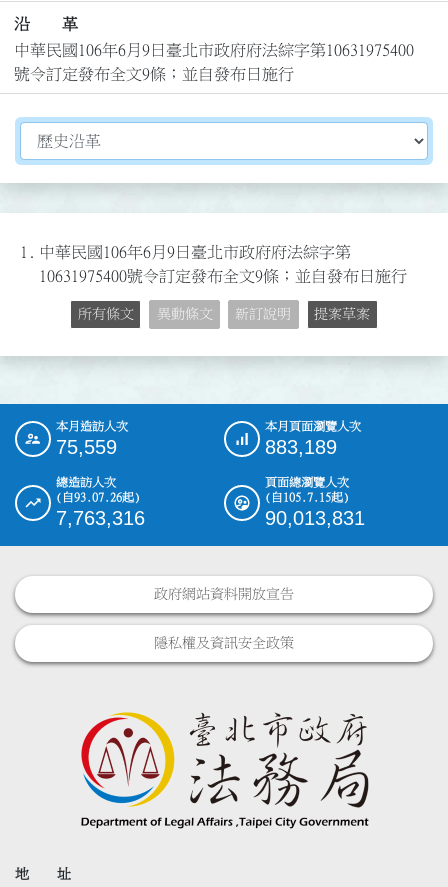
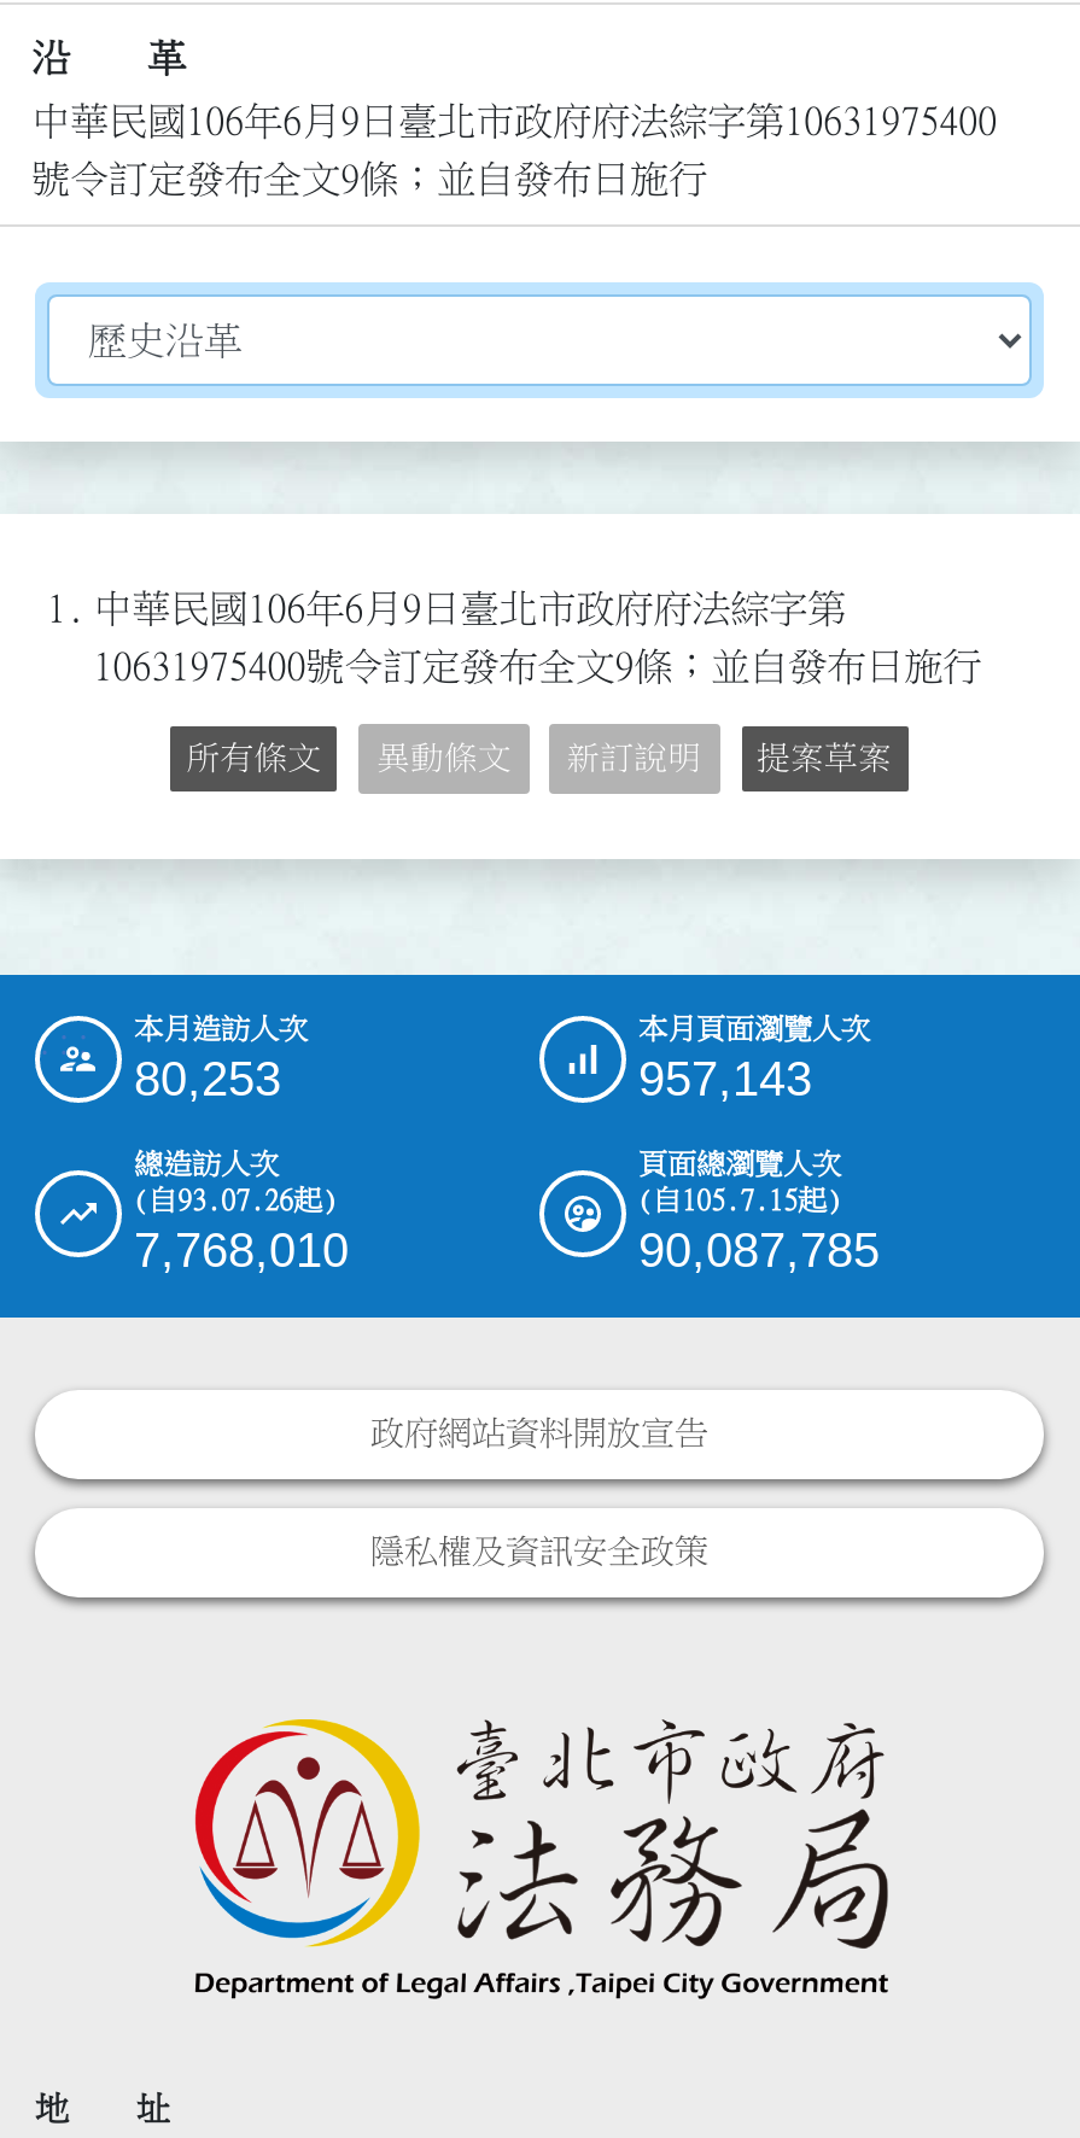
- 75,559
+ 80,253

- 883,189
+ 957,143

- 7,763,316
+ 7,768,010

- 90,013,831
+ 90,087,785
